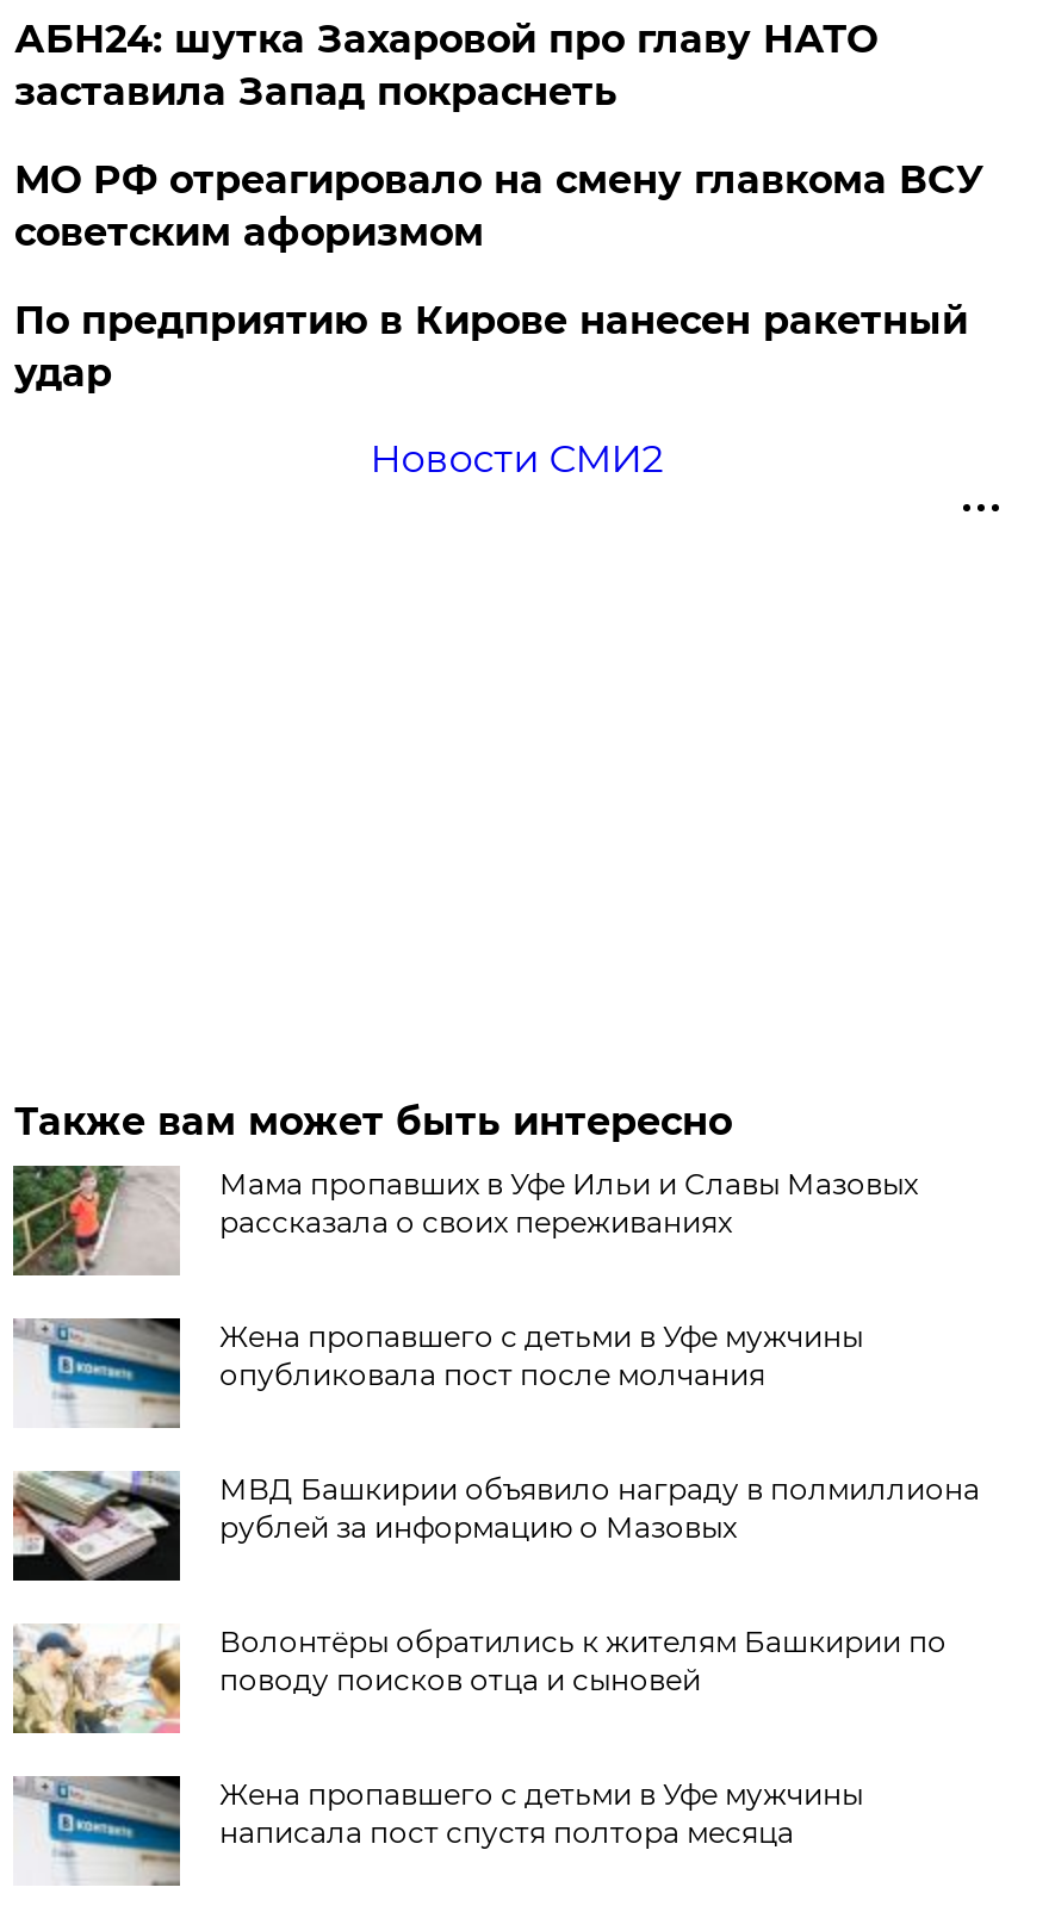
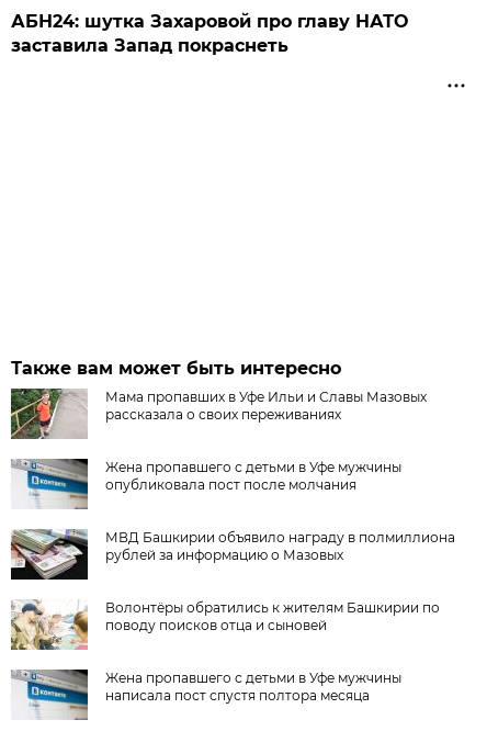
- МО РФ отреагировало на смену главкома ВСУ
- советским афоризмом
- По предприятию в Кирове нанесен ракетный
- удар
- Новости СМИ2
